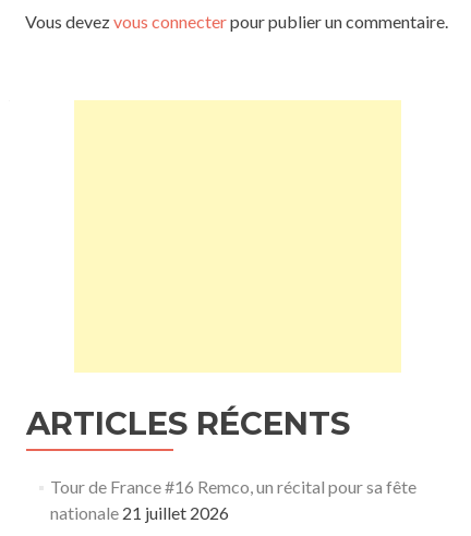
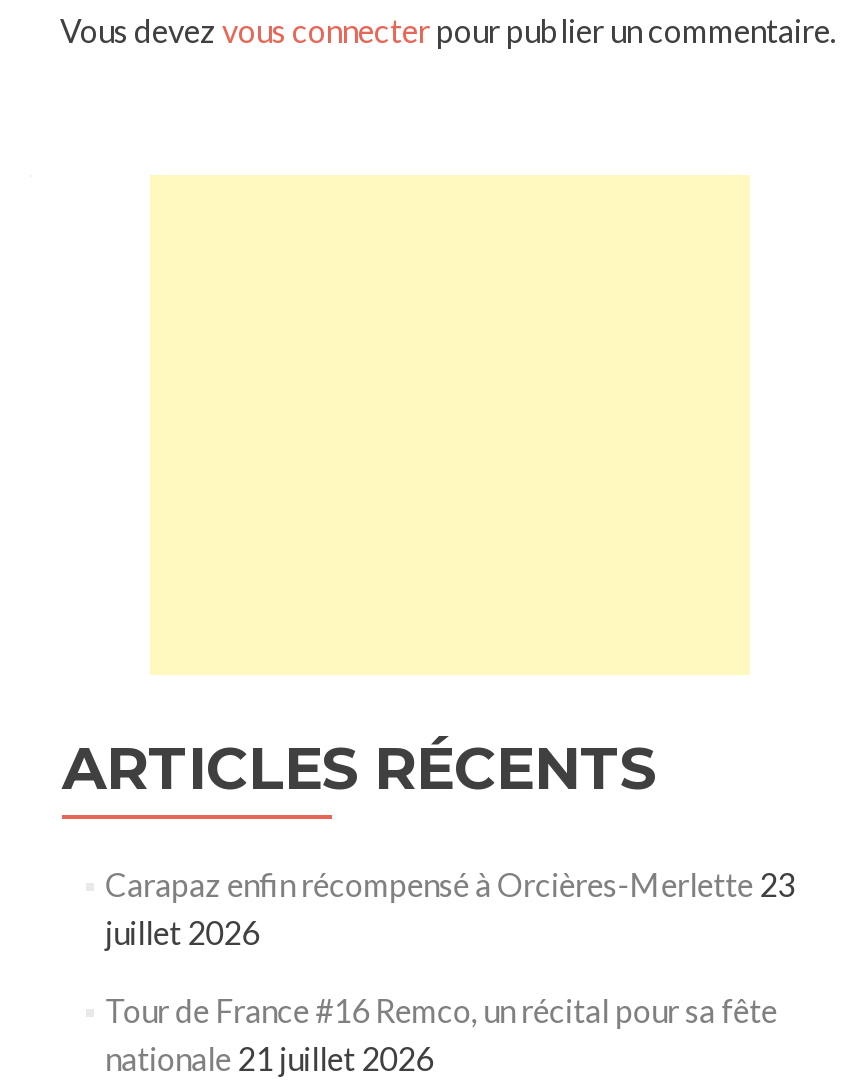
+ Carapaz enfin récompensé à Orcières-Merlette 23
+ juillet 2026
